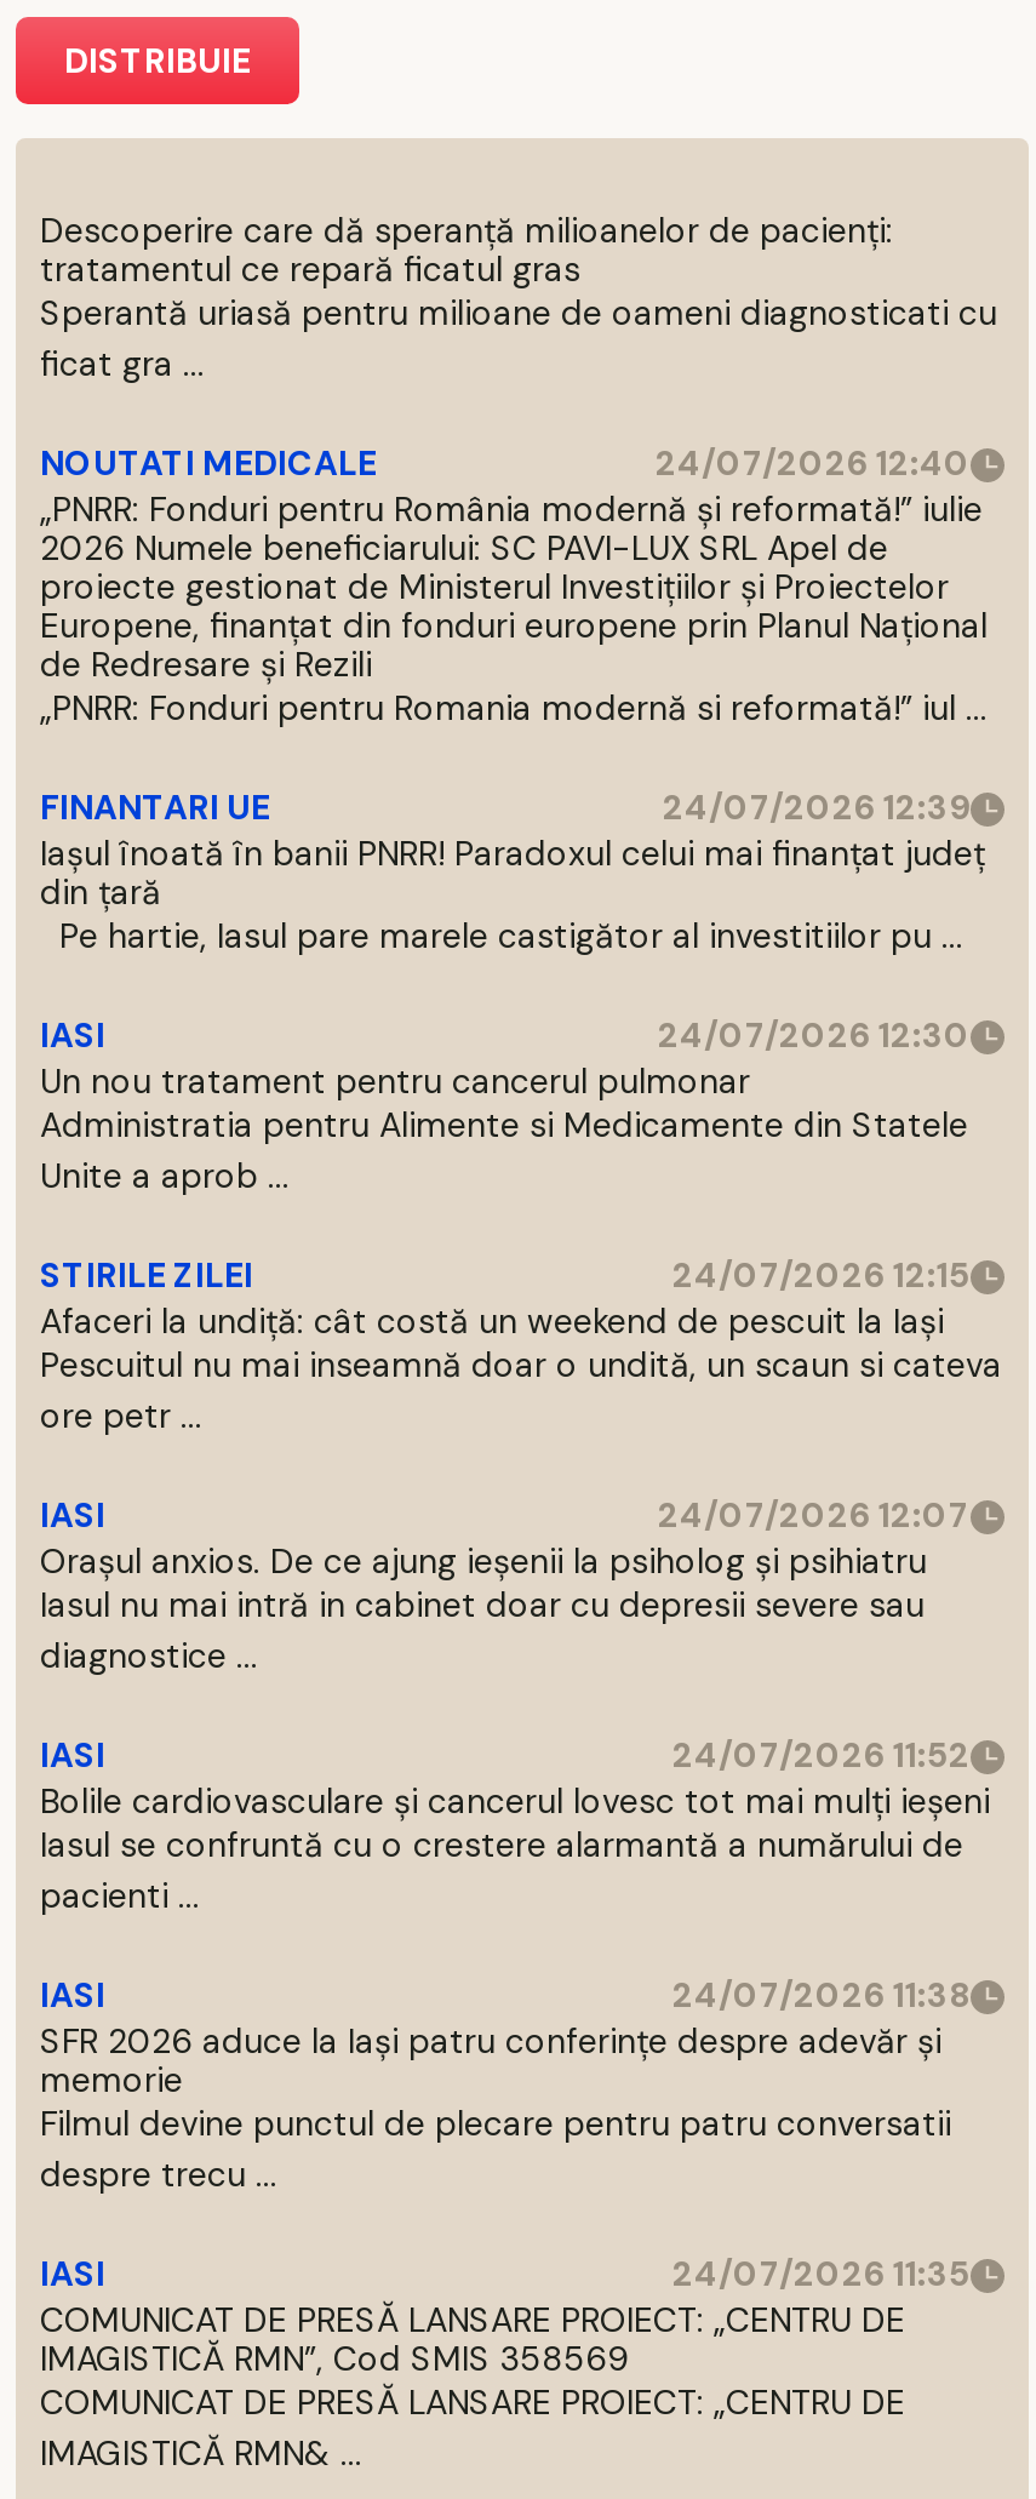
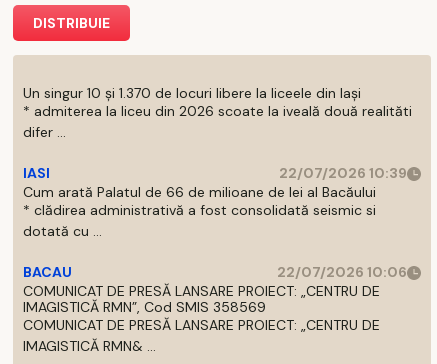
- Descoperire care dă speranță milioanelor de pacienți:
- tratamentul ce repară ficatul gras
- Sperantă uriasă pentru milioane de oameni diagnosticati cu
- ficat gra ...
- NOUTATI MEDICALE
- 24/07/2026 12:40
- „PNRR: Fonduri pentru România modernă și reformată!” iulie
- 2026 Numele beneficiarului: SC PAVI-LUX SRL Apel de
- proiecte gestionat de Ministerul Investițiilor și Proiectelor
- Europene, finanțat din fonduri europene prin Planul Național
- de Redresare și Rezili
- „PNRR: Fonduri pentru Romania modernă si reformată!” iul ...
- FINANTARI UE
- 24/07/2026 12:39
- Iașul înoată în banii PNRR! Paradoxul celui mai finanțat județ
- din țară
- Pe hartie, Iasul pare marele castigător al investitiilor pu ...
+ Un singur 10 și 1.370 de locuri libere la liceele din Iași
+ * admiterea la liceu din 2026 scoate la iveală două realităti
+ difer ...

- 24/07/2026 12:30
- Un nou tratament pentru cancerul pulmonar
- Administratia pentru Alimente si Medicamente din Statele
- Unite a aprob ...
- STIRILE ZILEI
- 24/07/2026 12:15
- Afaceri la undiță: cât costă un weekend de pescuit la Iași
- Pescuitul nu mai inseamnă doar o undită, un scaun si cateva
- ore petr ...
- IASI
- 24/07/2026 12:07
- Orașul anxios. De ce ajung ieșenii la psiholog și psihiatru
- Iasul nu mai intră in cabinet doar cu depresii severe sau
- diagnostice ...
- IASI
- 24/07/2026 11:52
- Bolile cardiovasculare și cancerul lovesc tot mai mulți ieșeni
- Iasul se confruntă cu o crestere alarmantă a numărului de
- pacienti ...
- IASI
- 24/07/2026 11:38
- SFR 2026 aduce la Iași patru conferințe despre adevăr și
- memorie
- Filmul devine punctul de plecare pentru patru conversatii
- despre trecu ...
- IASI
- 24/07/2026 11:35
+ 22/07/2026 10:39
+ Cum arată Palatul de 66 de milioane de lei al Bacăului
+ * clădirea administrativă a fost consolidată seismic si
+ dotată cu ...
+ BACAU
+ 22/07/2026 10:06
